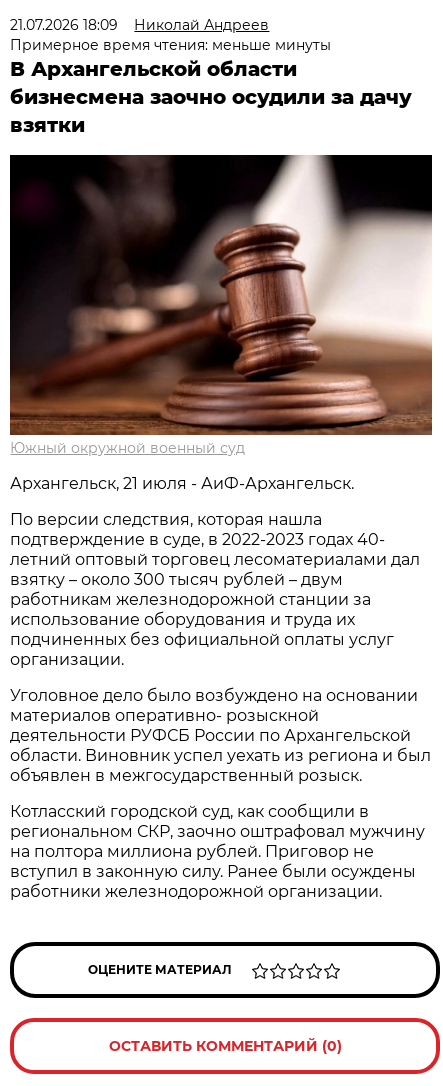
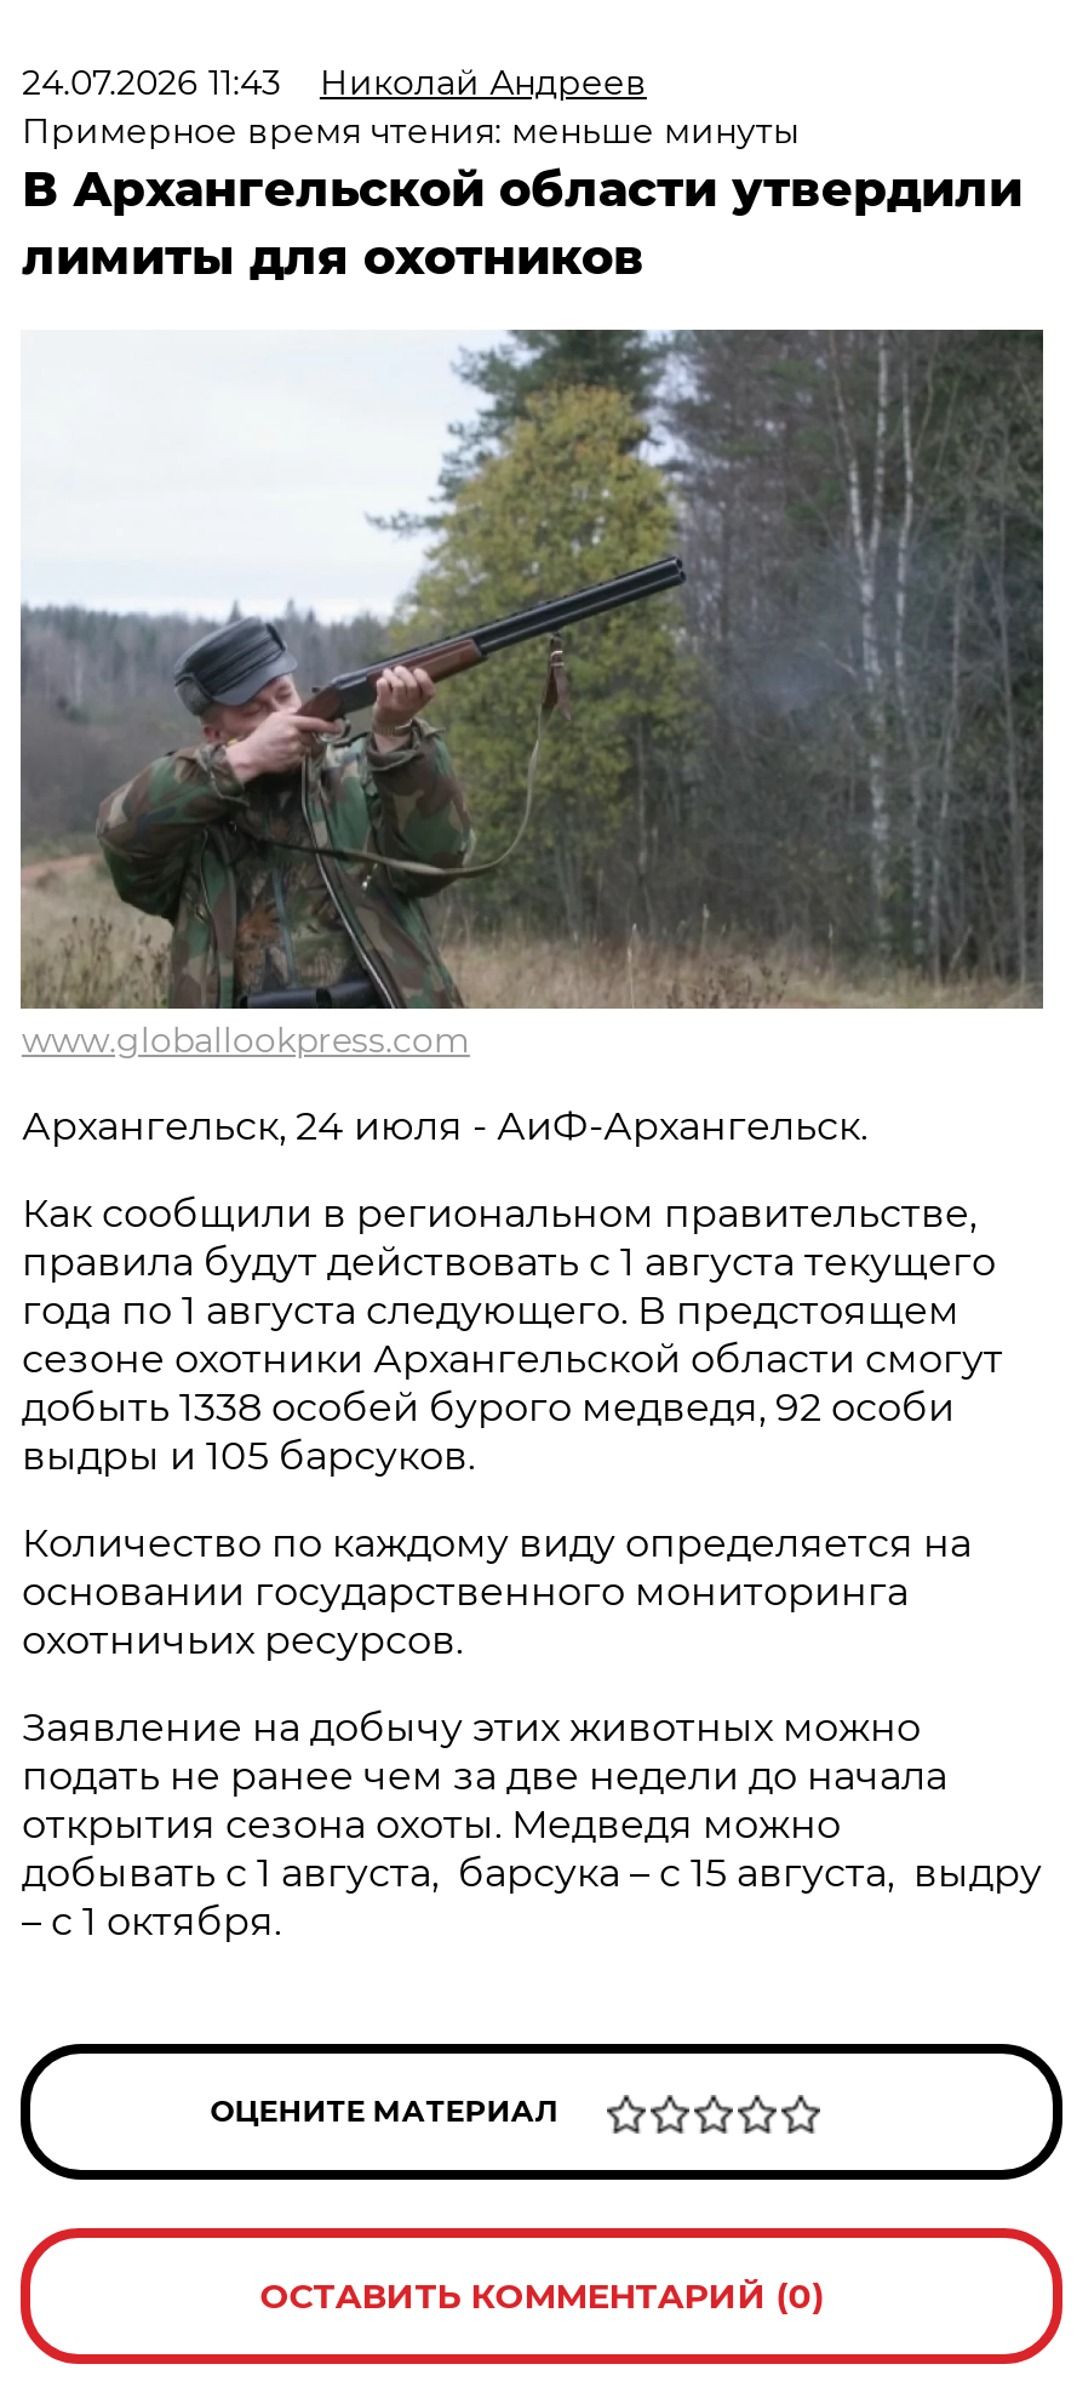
- 21.07.2026 18:09 Николай Андреев
+ 24.07.2026 11:43 Николай Андреев

- В Архангельской области
- бизнесмена заочно осудили за дачу
- взятки
+ В Архангельской области утвердили
+ лимиты для охотников

- [image]
- Южный окружной военный суд
+ [image]
+ www.globallookpress.com

- Архангельск, 21 июля - АиФ-Архангельск.
+ Архангельск, 24 июля - АиФ-Архангельск.

- По версии следствия, которая нашла
- подтверждение в суде, в 2022-2023 годах 40-
- летний оптовый торговец лесоматериалами дал
- взятку – около 300 тысяч рублей – двум
- работникам железнодорожной станции за
- использование оборудования и труда их
- подчиненных без официальной оплаты услуг
- организации.
+ Как сообщили в региональном правительстве,
+ правила будут действовать с 1 августа текущего
+ года по 1 августа следующего. В предстоящем
+ сезоне охотники Архангельской области смогут
+ добыть 1338 особей бурого медведя, 92 особи
+ выдры и 105 барсуков.

- Уголовное дело было возбуждено на основании
- материалов оперативно- розыскной
- деятельности РУФСБ России по Архангельской
- области. Виновник успел уехать из региона и был
- объявлен в межгосударственный розыск.
+ Количество по каждому виду определяется на
+ основании государственного мониторинга
+ охотничьих ресурсов.

- Котласский городской суд, как сообщили в
- региональном СКР, заочно оштрафовал мужчину
- на полтора миллиона рублей. Приговор не
- вступил в законную силу. Ранее были осуждены
- работники железнодорожной организации.
+ Заявление на добычу этих животных можно
+ подать не ранее чем за две недели до начала
+ открытия сезона охоты. Медведя можно
+ добывать с 1 августа, барсука – с 15 августа, выдру
+ – с 1 октября.
